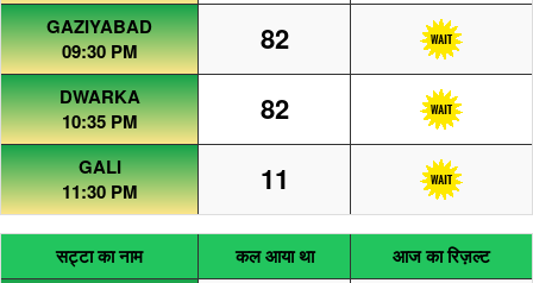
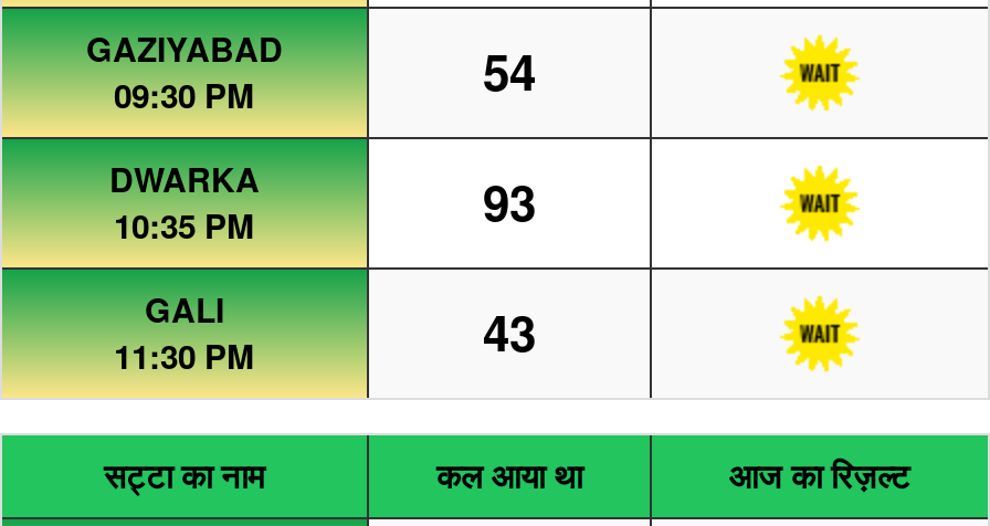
- 82
+ 54

- 82
+ 93

- 11
+ 43
